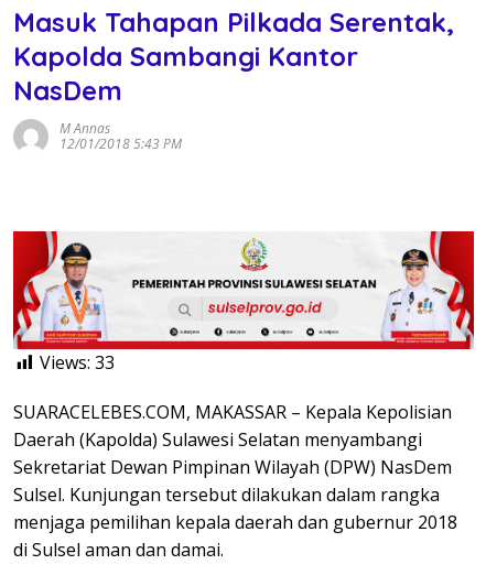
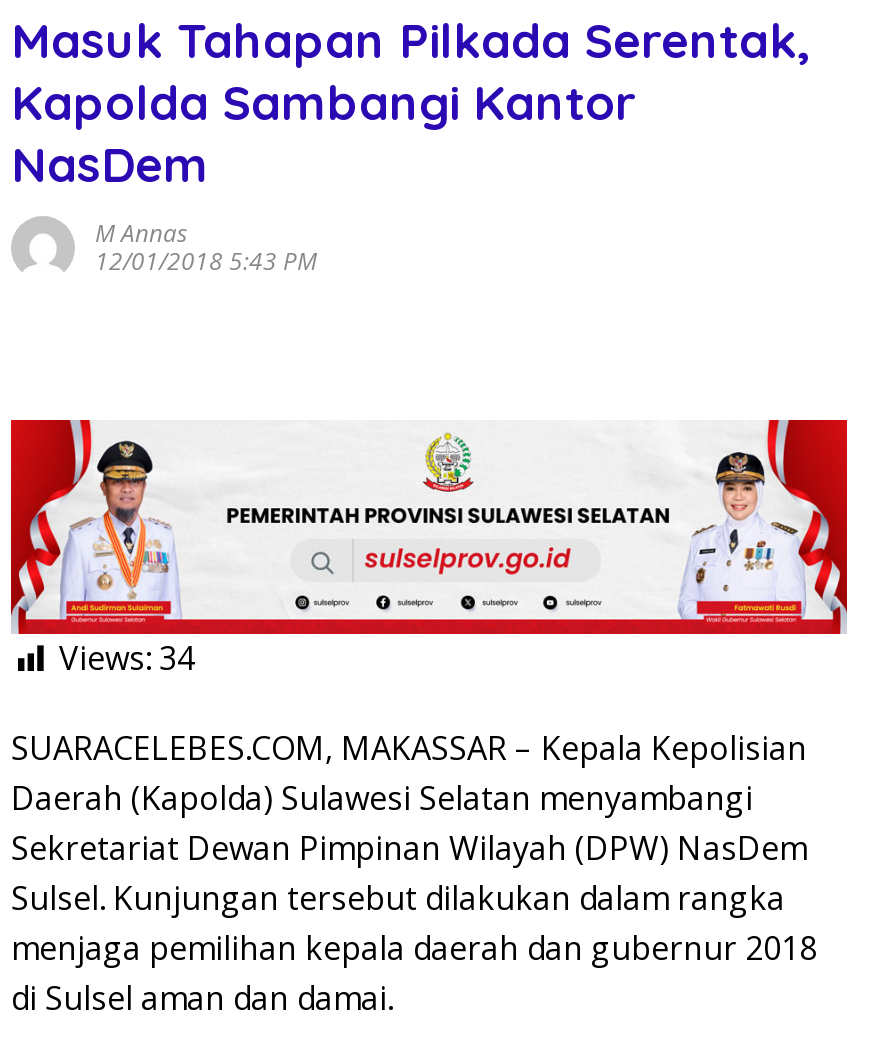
- Views: 33
+ Views: 34
